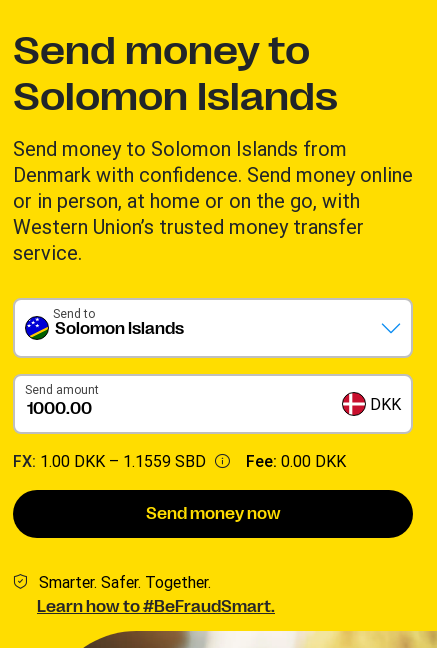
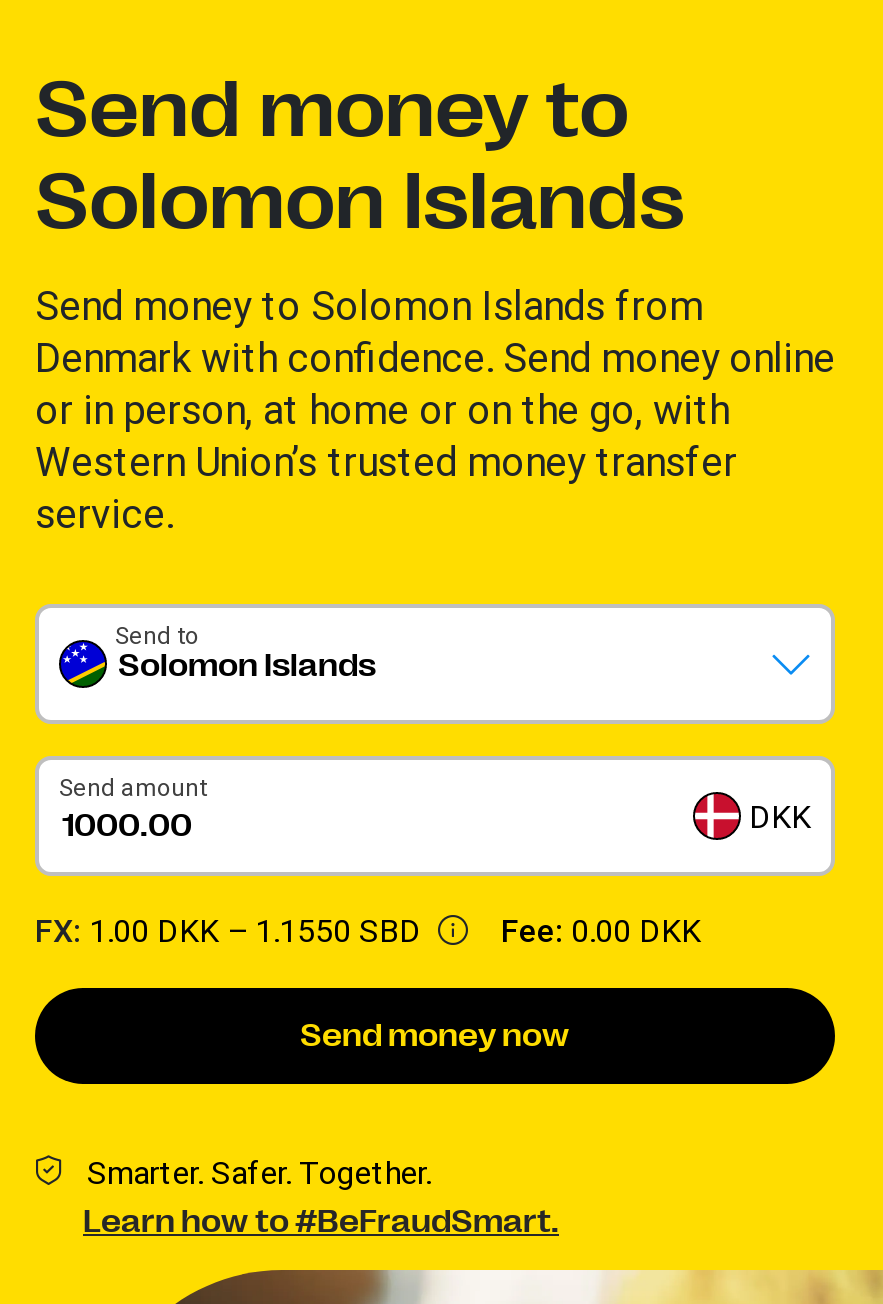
- FX: 1.00 DKK – 1.1559 SBD Fee: 0.00 DKK
+ FX: 1.00 DKK – 1.1550 SBD Fee: 0.00 DKK
